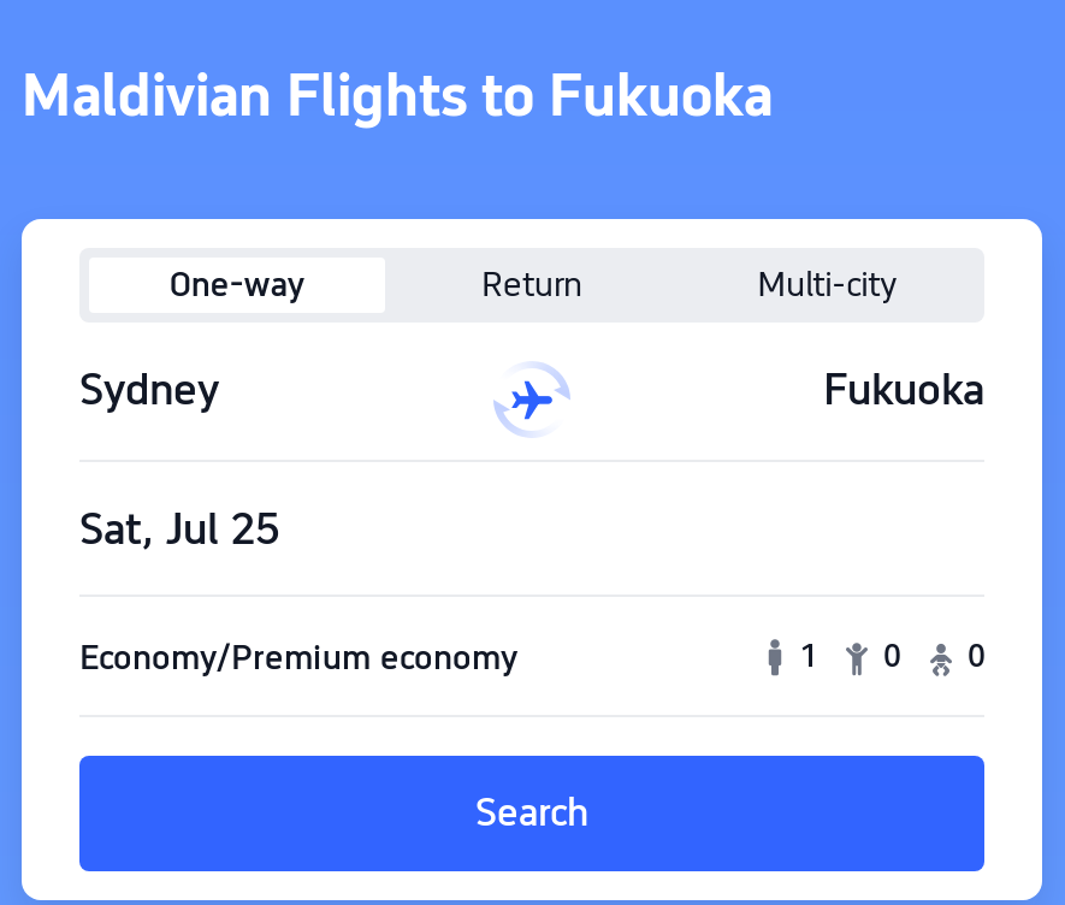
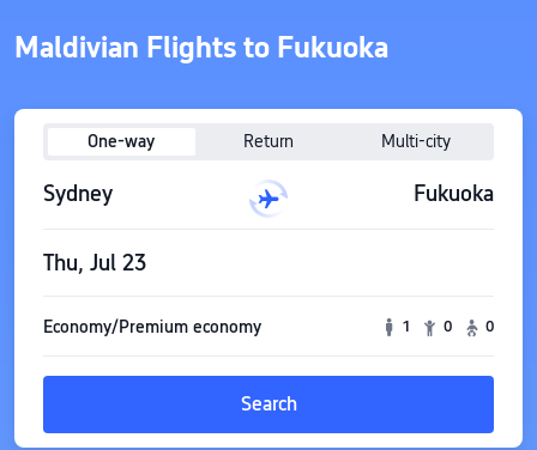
- Sat, Jul 25
+ Thu, Jul 23
